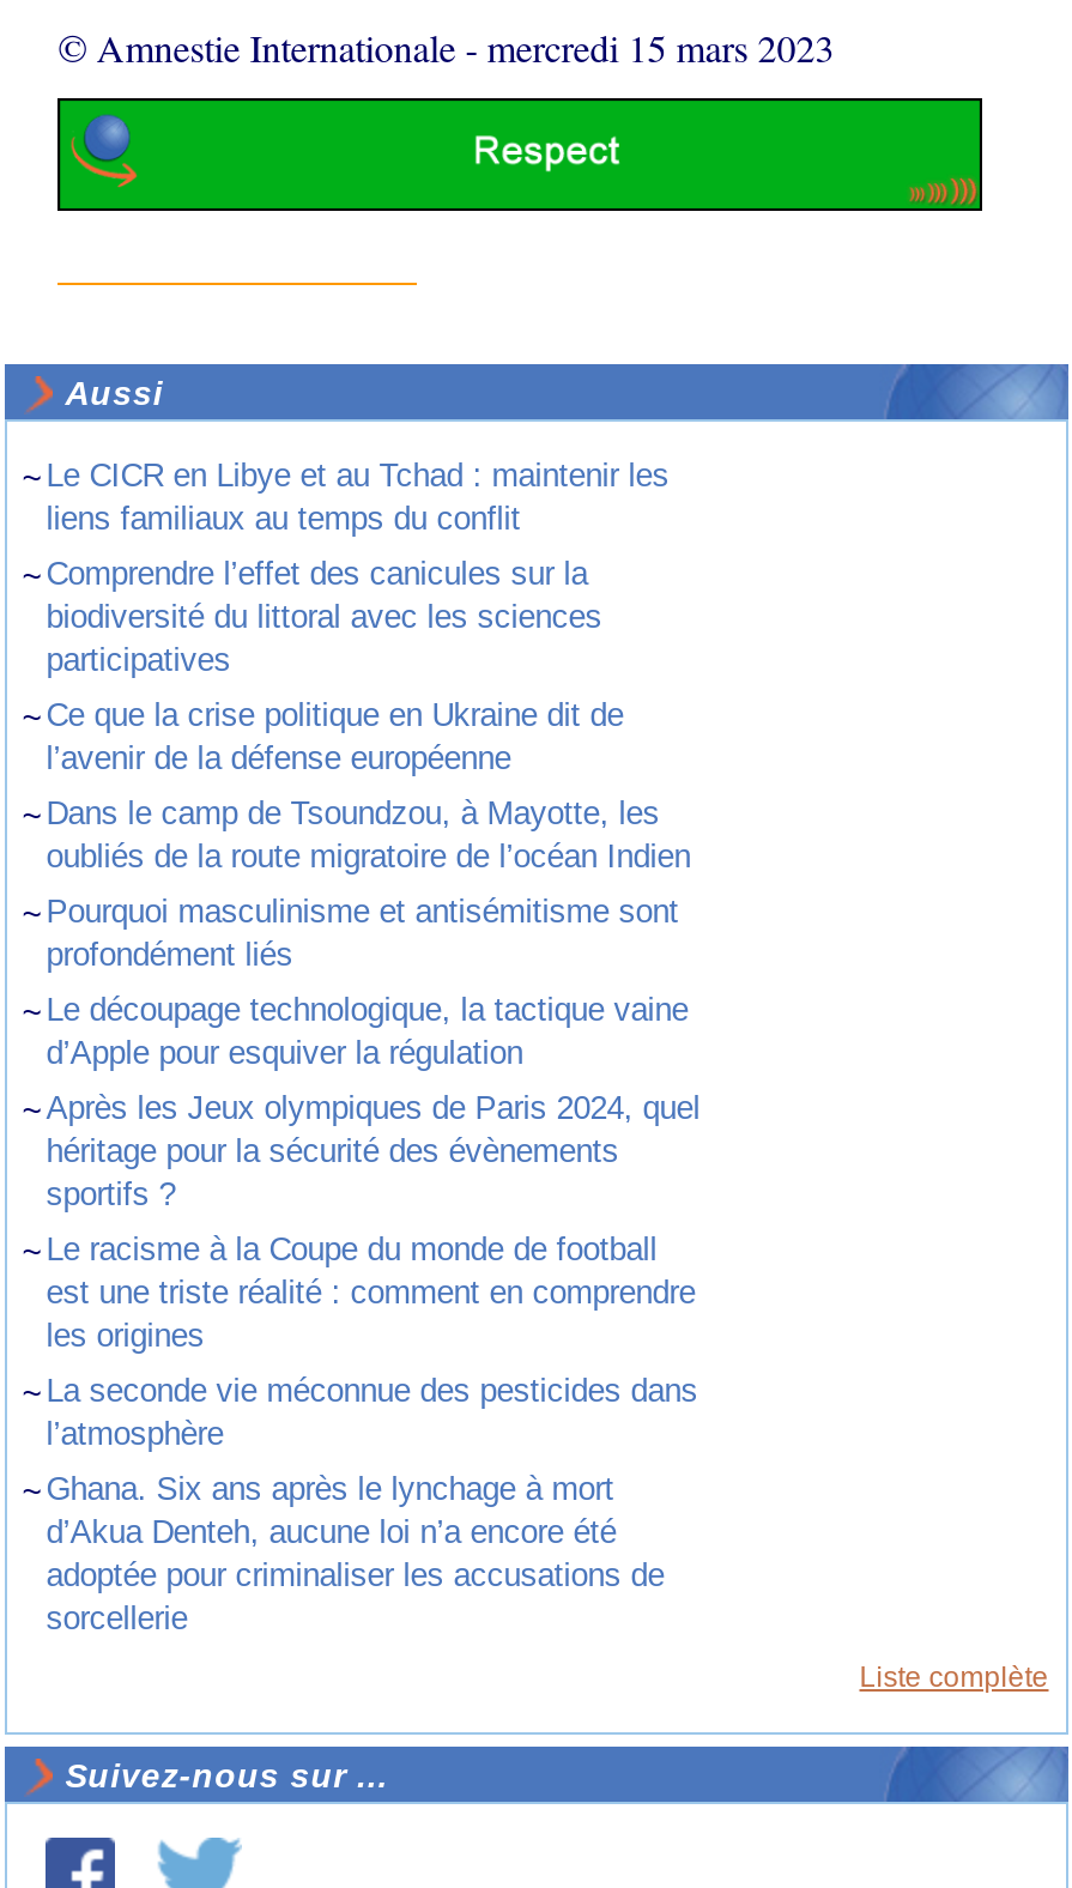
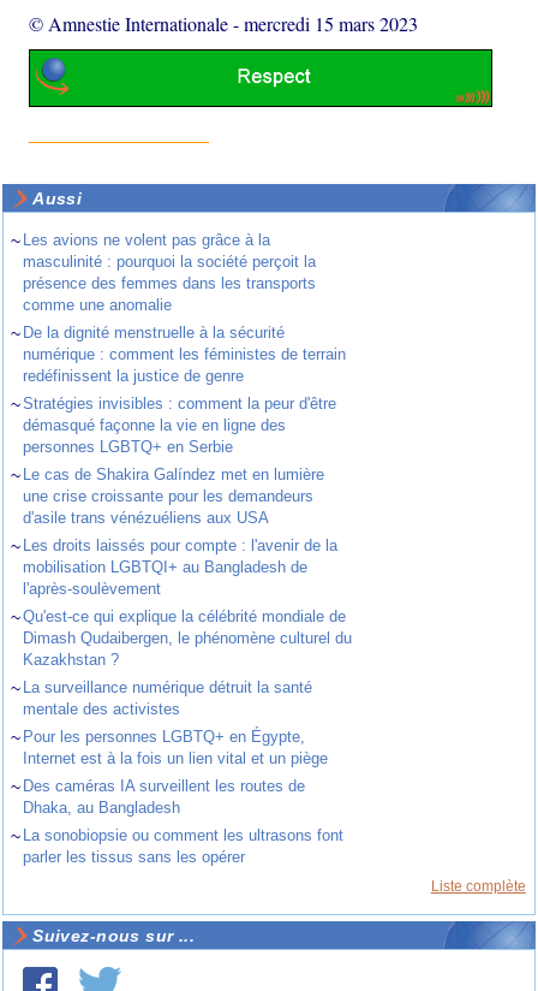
- ~ Le CICR en Libye et au Tchad : maintenir les
- liens familiaux au temps du conflit
+ ~ Les avions ne volent pas grâce à la
+ masculinité : pourquoi la société perçoit la
+ présence des femmes dans les transports
+ comme une anomalie

- ~ Comprendre l’effet des canicules sur la
- biodiversité du littoral avec les sciences
- participatives
+ ~ De la dignité menstruelle à la sécurité
+ numérique : comment les féministes de terrain
+ redéfinissent la justice de genre

- ~ Ce que la crise politique en Ukraine dit de
- l’avenir de la défense européenne
+ ~ Stratégies invisibles : comment la peur d'être
+ démasqué façonne la vie en ligne des
+ personnes LGBTQ+ en Serbie

- ~ Dans le camp de Tsoundzou, à Mayotte, les
- oubliés de la route migratoire de l’océan Indien
+ ~ Le cas de Shakira Galíndez met en lumière
+ une crise croissante pour les demandeurs
+ d'asile trans vénézuéliens aux USA

- ~ Pourquoi masculinisme et antisémitisme sont
- profondément liés
+ ~ Les droits laissés pour compte : l'avenir de la
+ mobilisation LGBTQI+ au Bangladesh de
+ l'après-soulèvement

- ~ Le découpage technologique, la tactique vaine
- d’Apple pour esquiver la régulation
+ ~ Qu'est-ce qui explique la célébrité mondiale de
+ Dimash Qudaibergen, le phénomène culturel du
+ Kazakhstan ?

- ~ Après les Jeux olympiques de Paris 2024, quel
- héritage pour la sécurité des évènements
- sportifs ?
+ ~ La surveillance numérique détruit la santé
+ mentale des activistes

- ~ Le racisme à la Coupe du monde de football
- est une triste réalité : comment en comprendre
- les origines
+ ~ Pour les personnes LGBTQ+ en Égypte,
+ Internet est à la fois un lien vital et un piège

- ~ La seconde vie méconnue des pesticides dans
- l’atmosphère
+ ~ Des caméras IA surveillent les routes de
+ Dhaka, au Bangladesh

- ~ Ghana. Six ans après le lynchage à mort
- d’Akua Denteh, aucune loi n’a encore été
- adoptée pour criminaliser les accusations de
- sorcellerie
+ ~ La sonobiopsie ou comment les ultrasons font
+ parler les tissus sans les opérer
